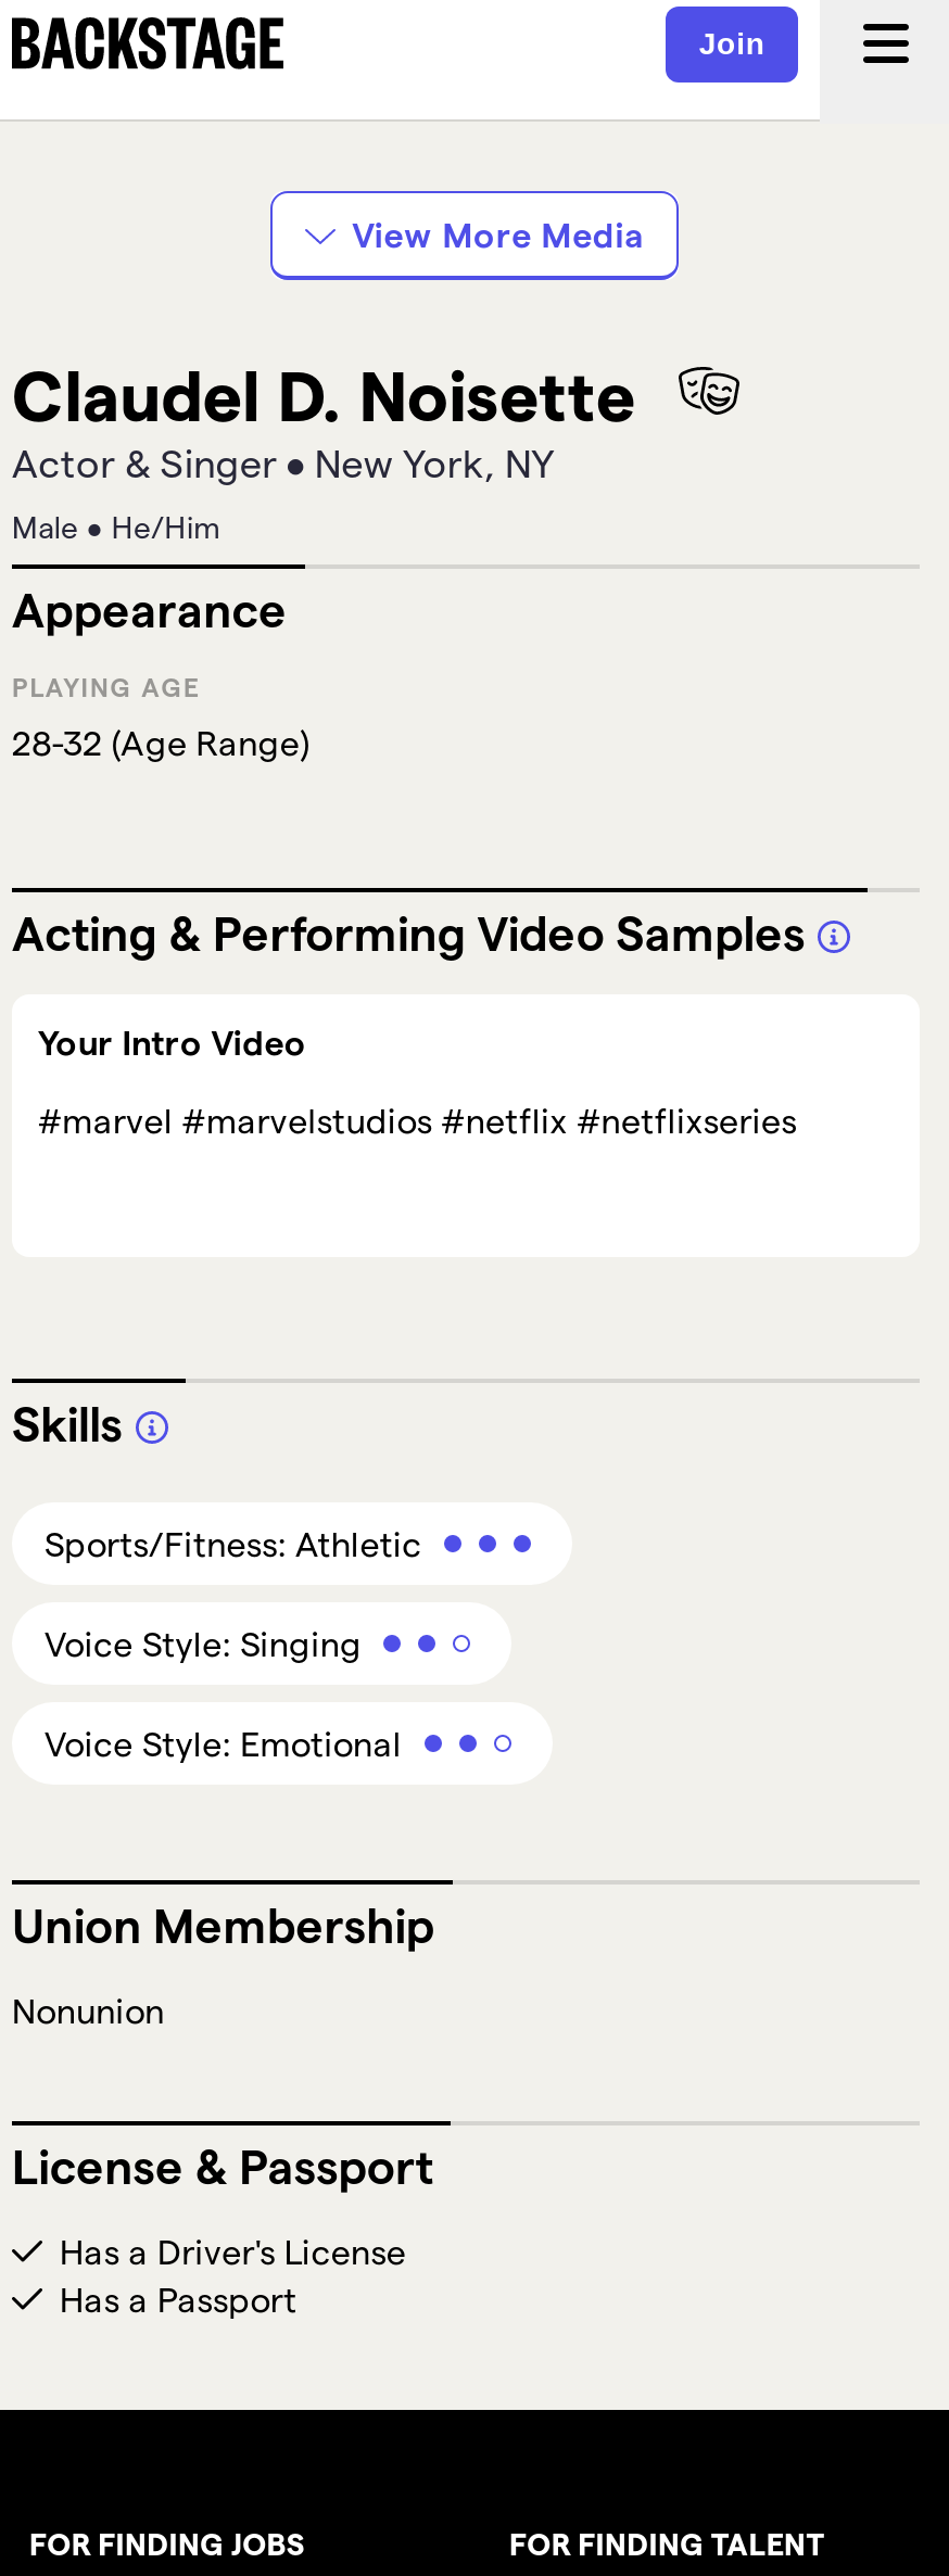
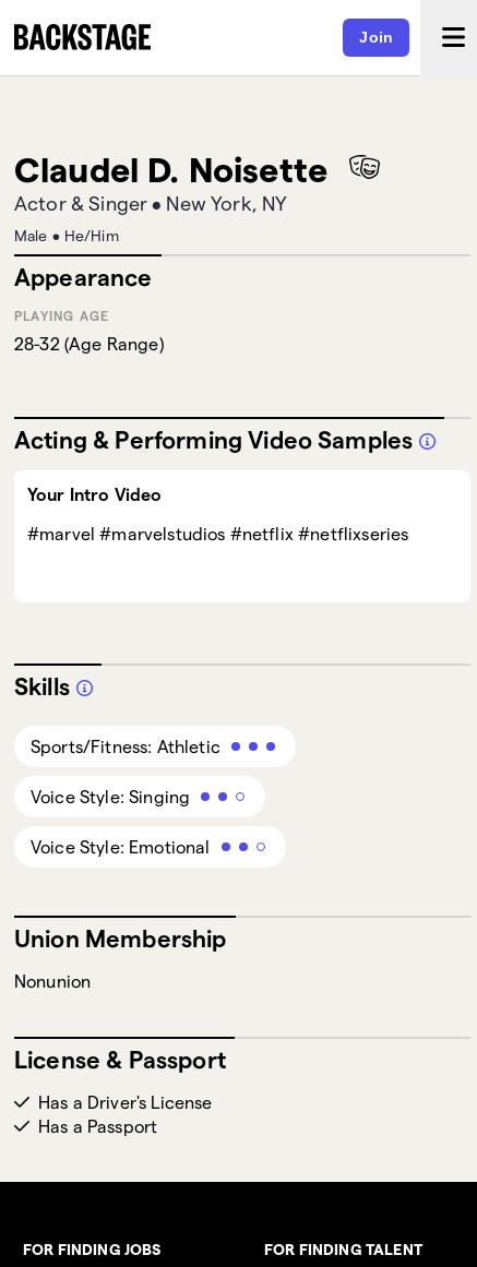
- View More Media
